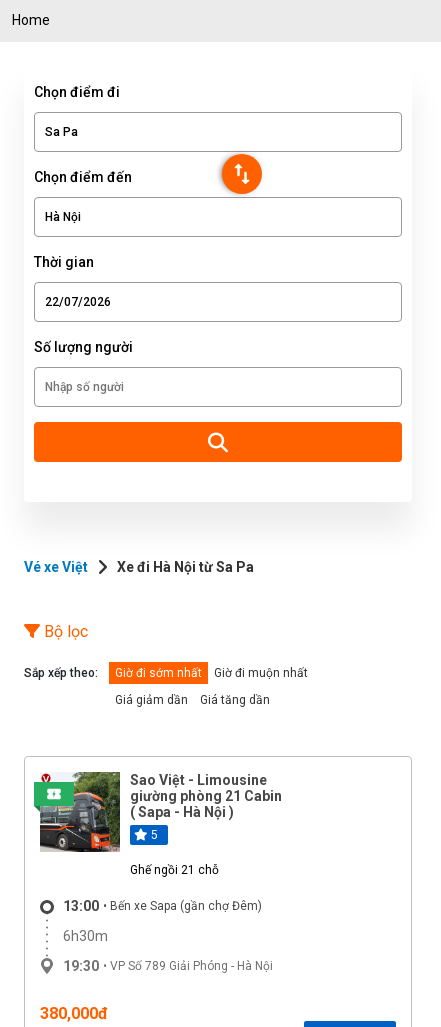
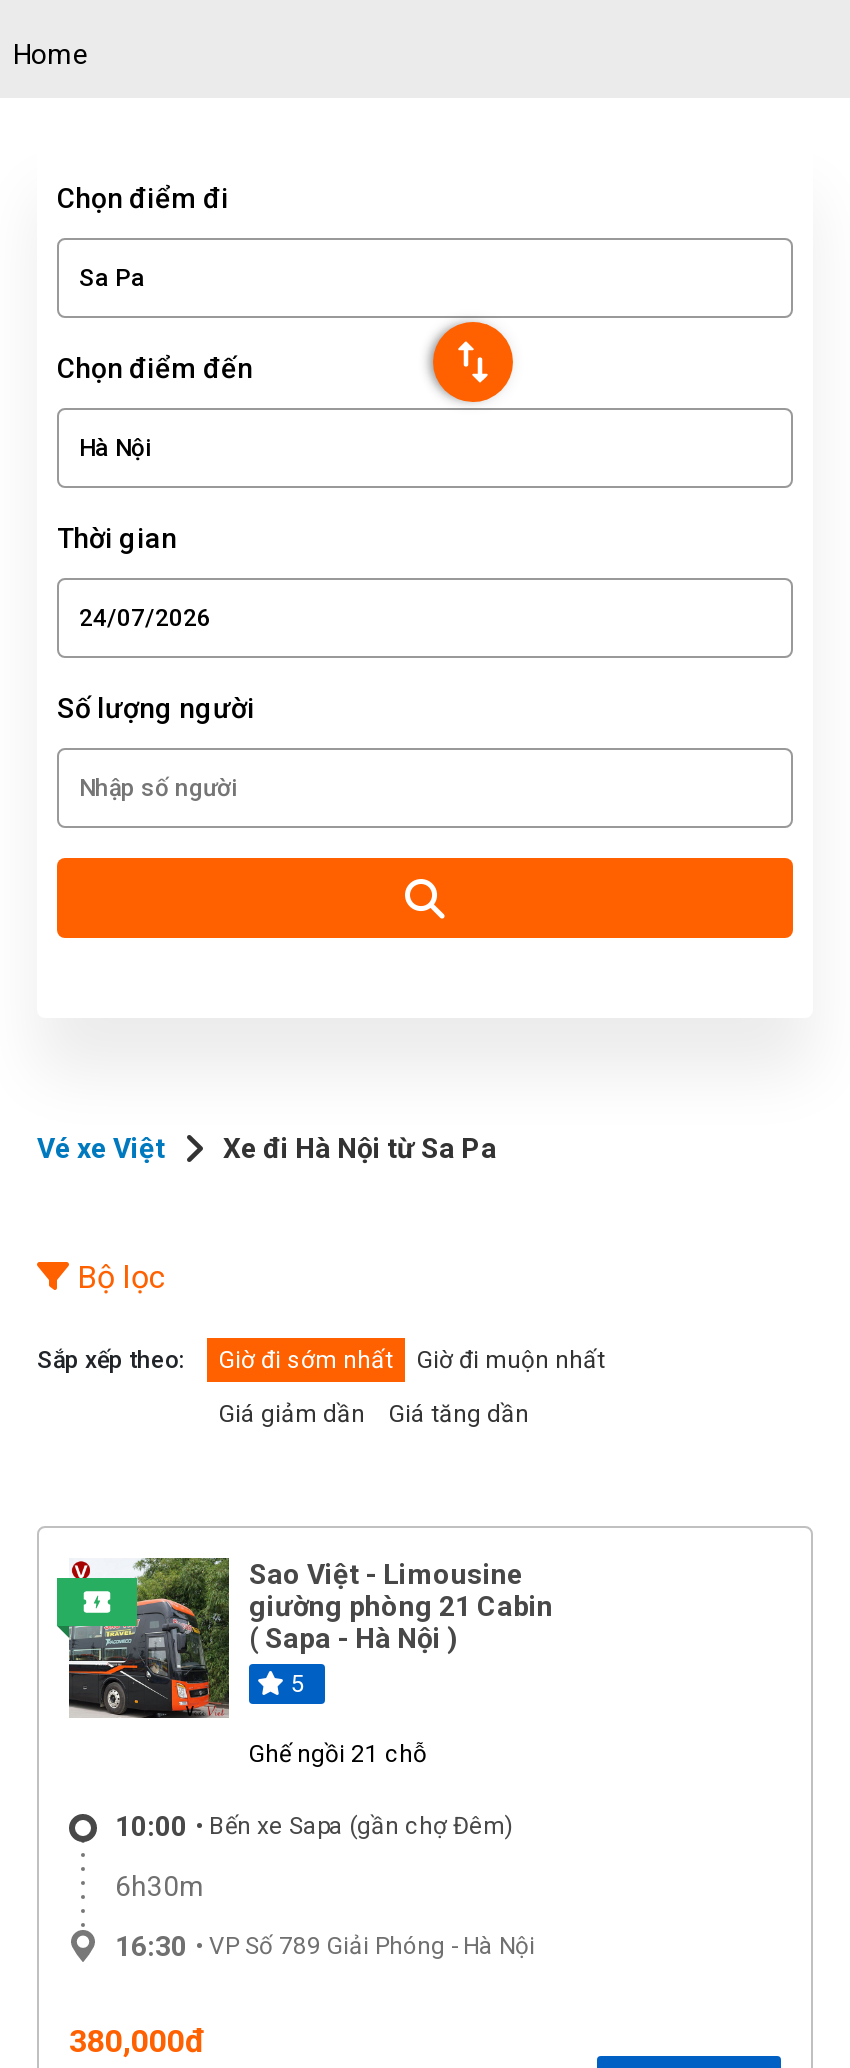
- 13:00 • Bến xe Sapa (gần chợ Đêm)
+ 10:00 • Bến xe Sapa (gần chợ Đêm)

- 19:30 • VP Số 789 Giải Phóng - Hà Nội
+ 16:30 • VP Số 789 Giải Phóng - Hà Nội
